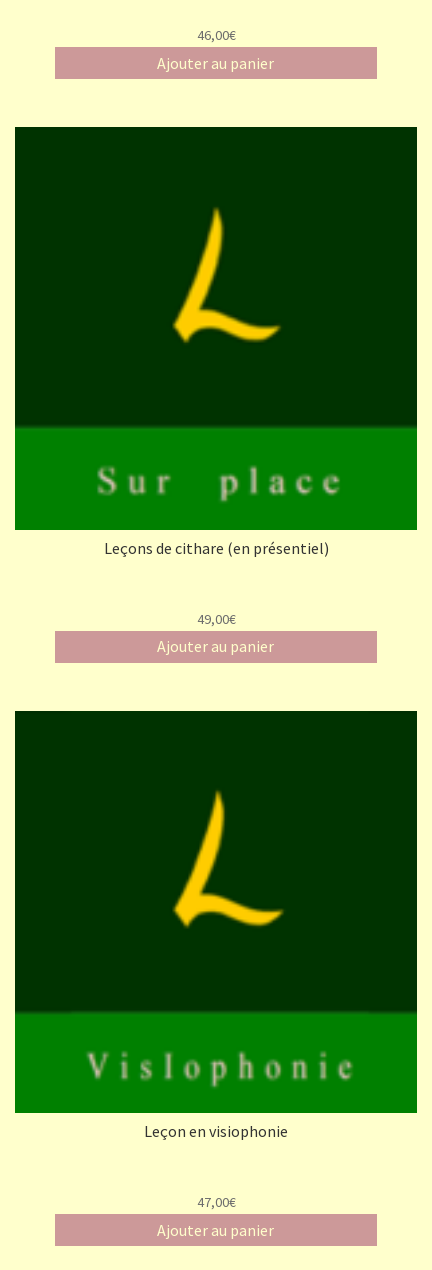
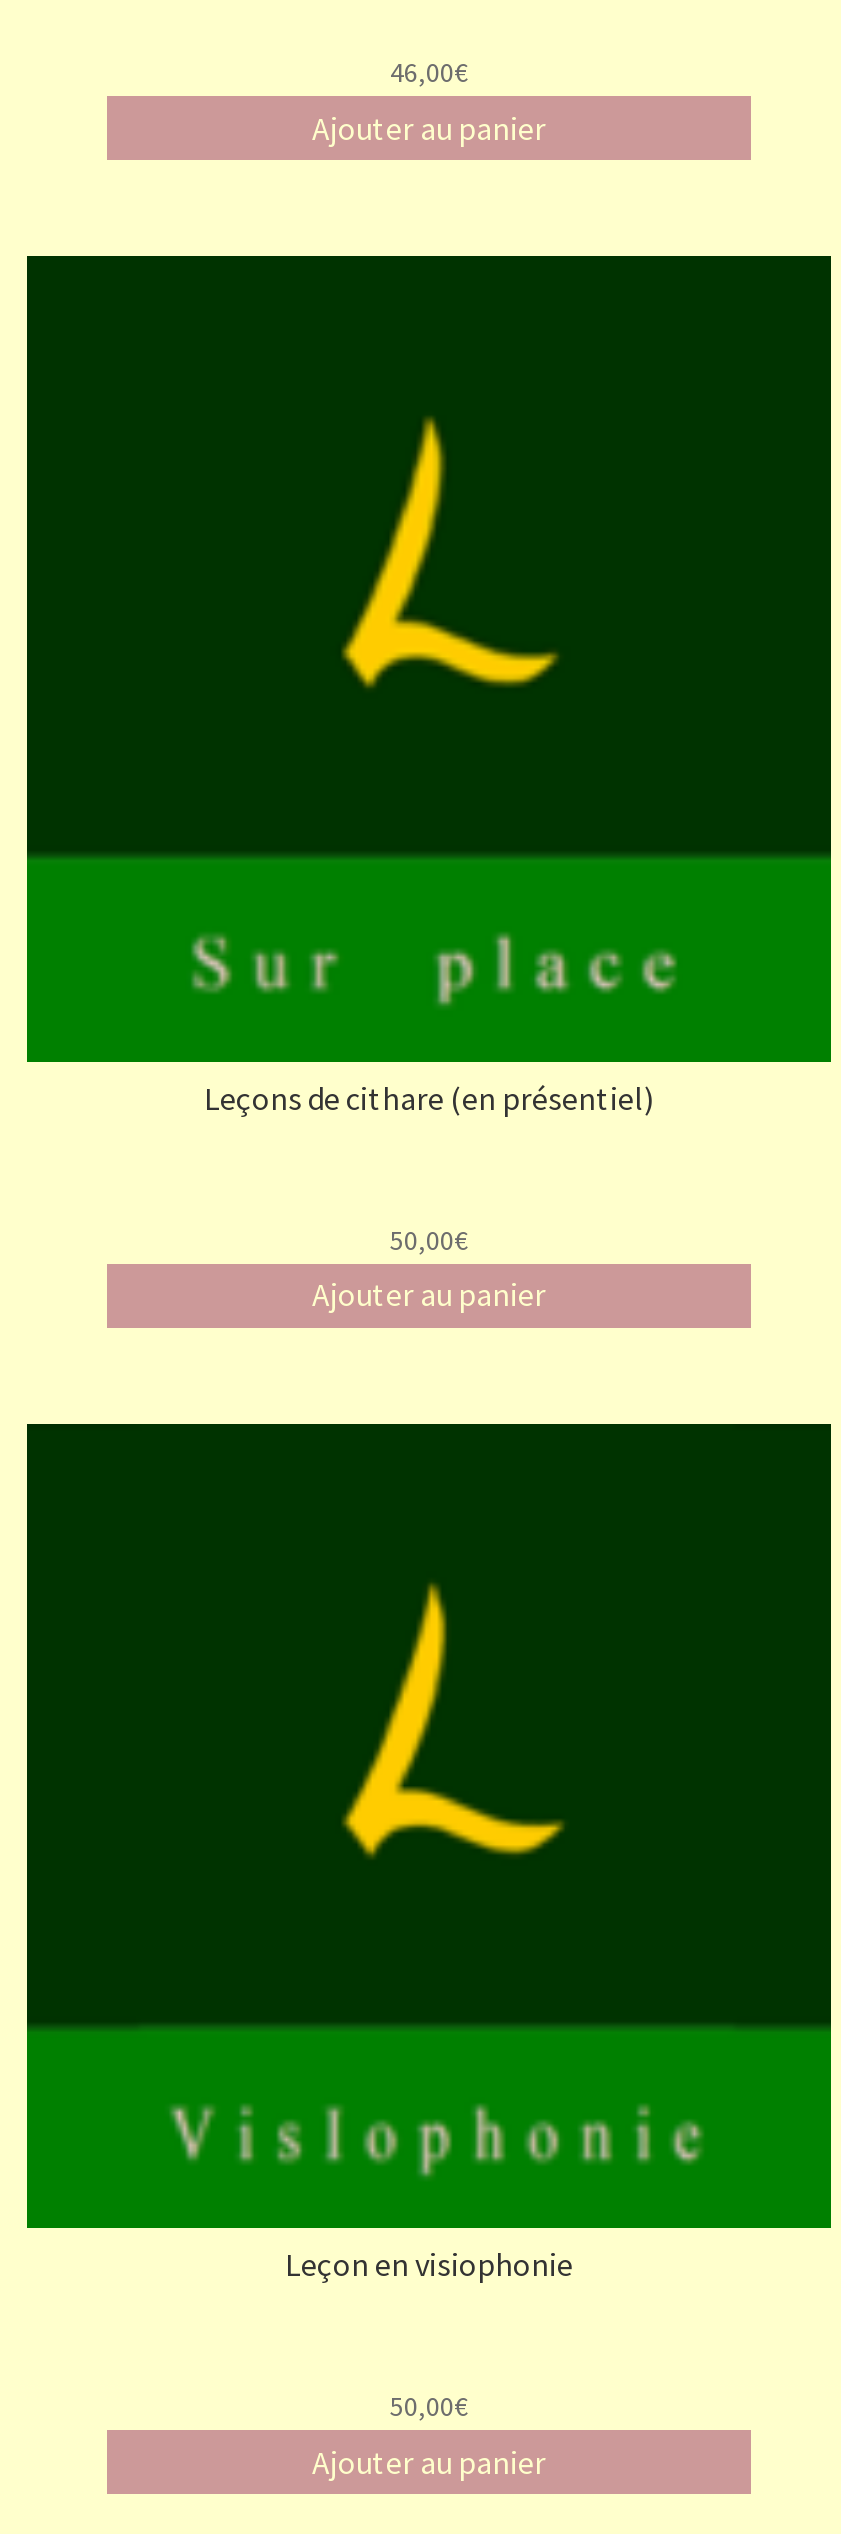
- 49,00€
+ 50,00€

- 47,00€
+ 50,00€
